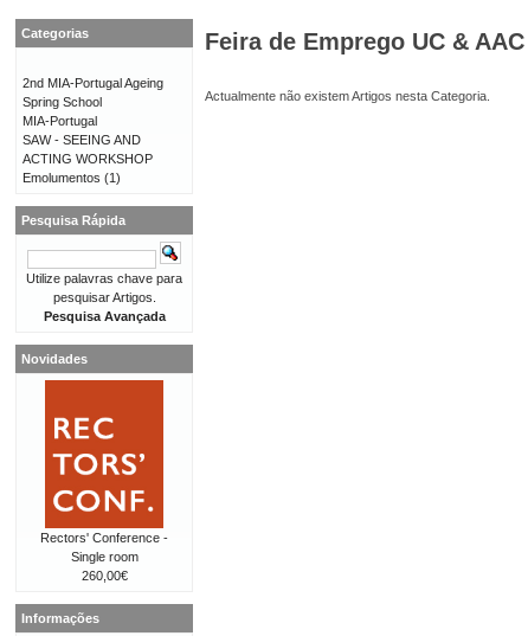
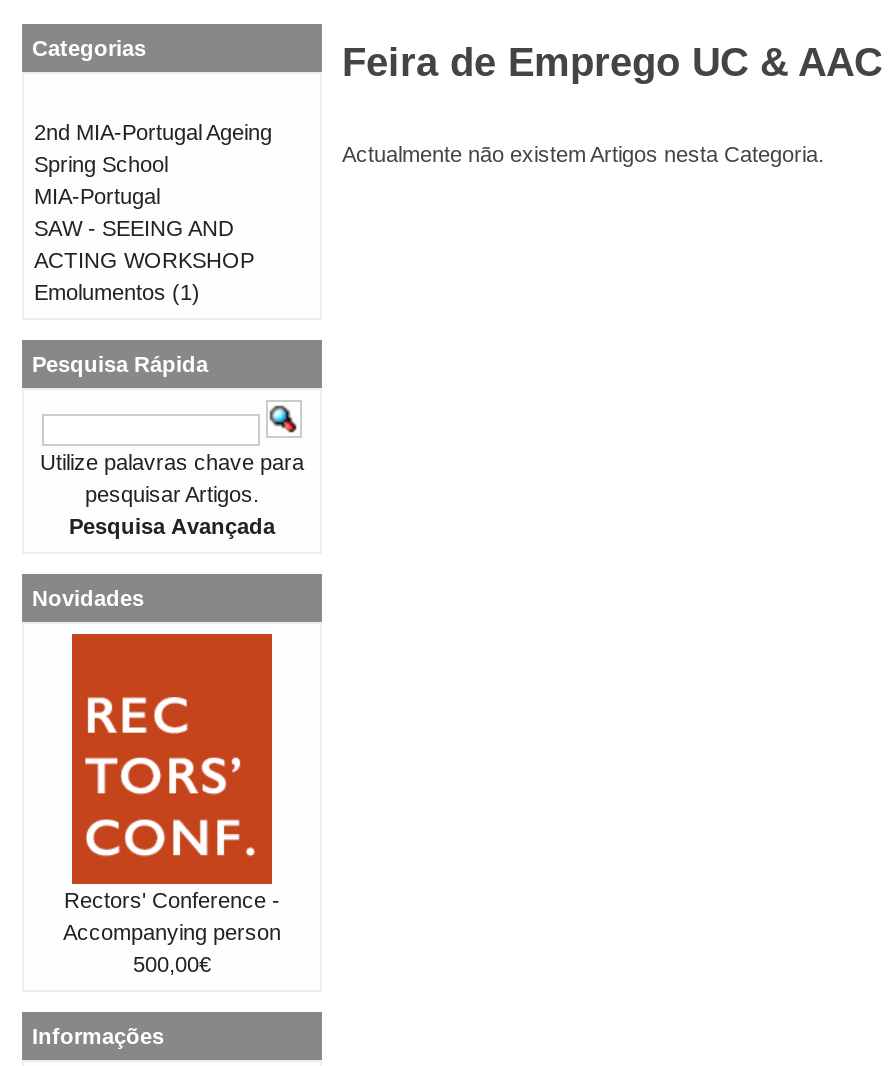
- Single room
- 260,00€
+ Accompanying person
+ 500,00€
